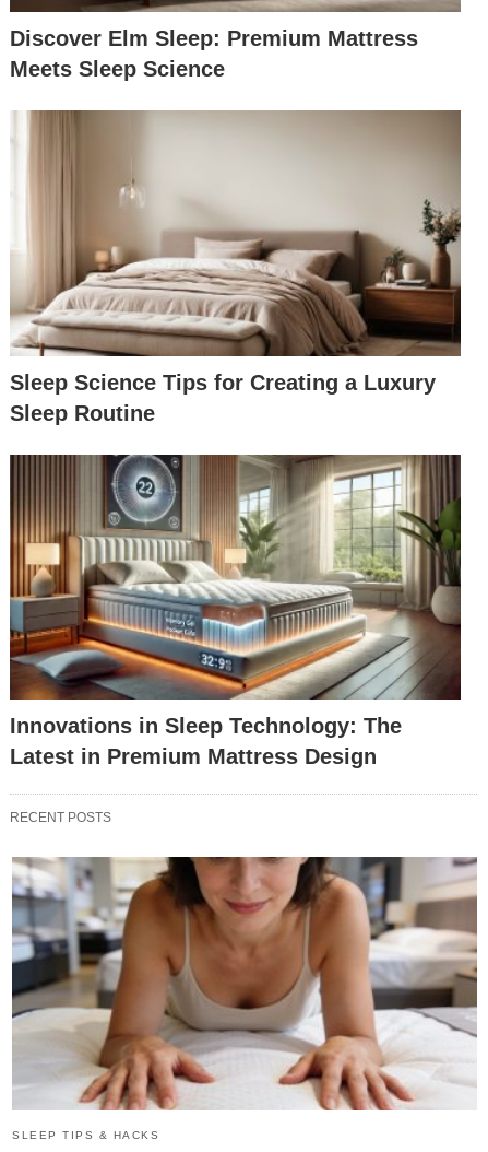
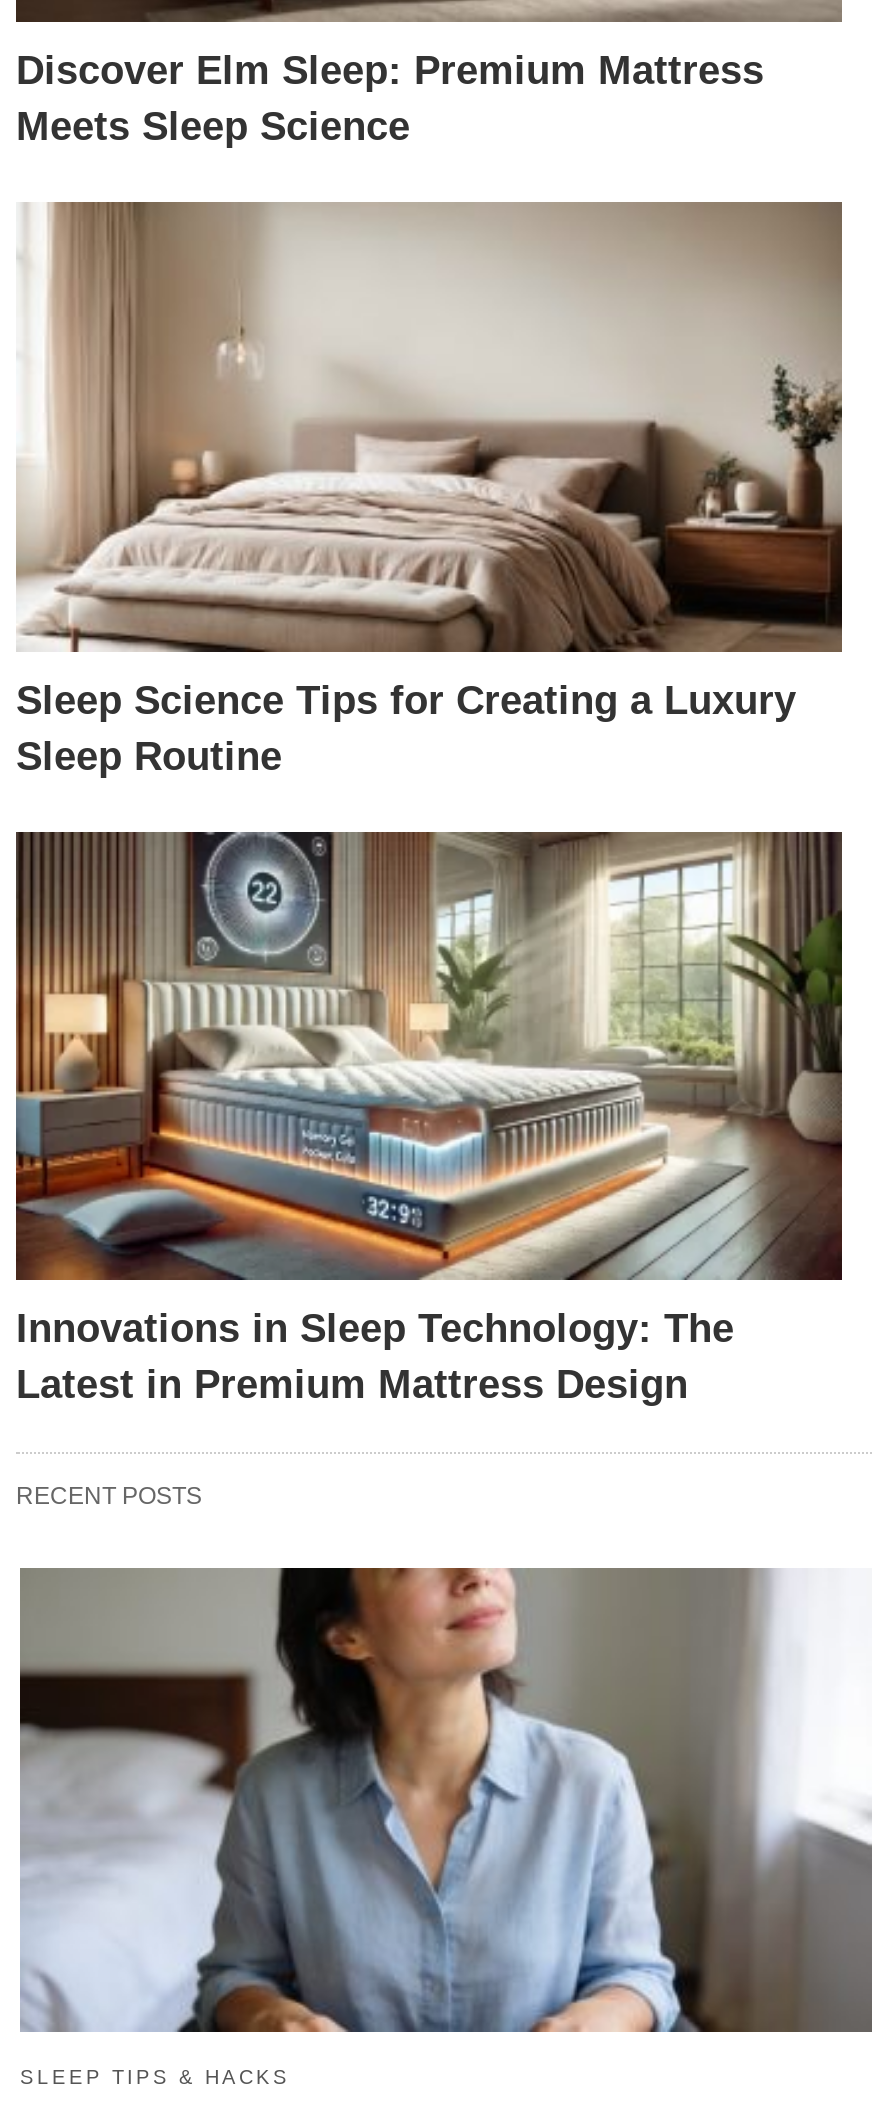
- [image]
+ [image]
